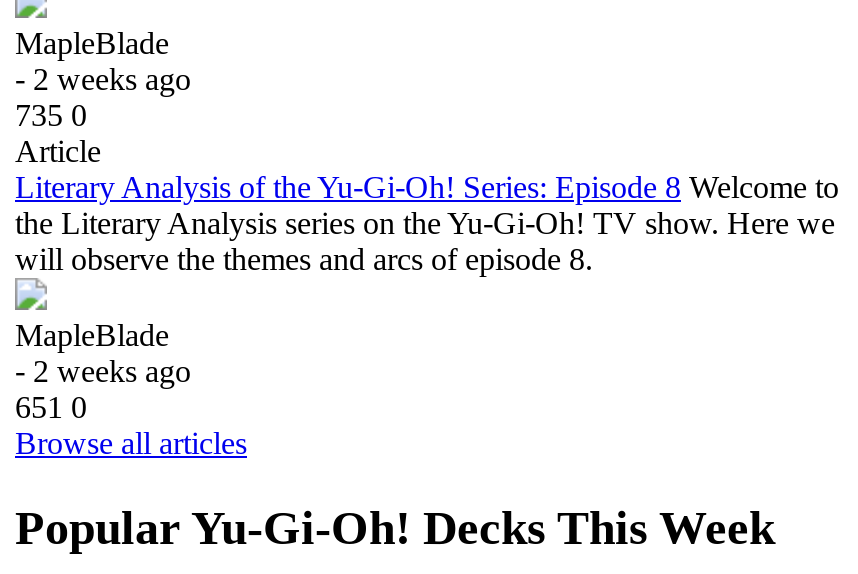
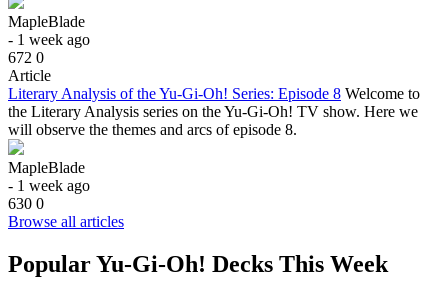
- - 2 weeks ago
+ - 1 week ago

- 735 0
+ 672 0

- - 2 weeks ago
+ - 1 week ago

- 651 0
+ 630 0
